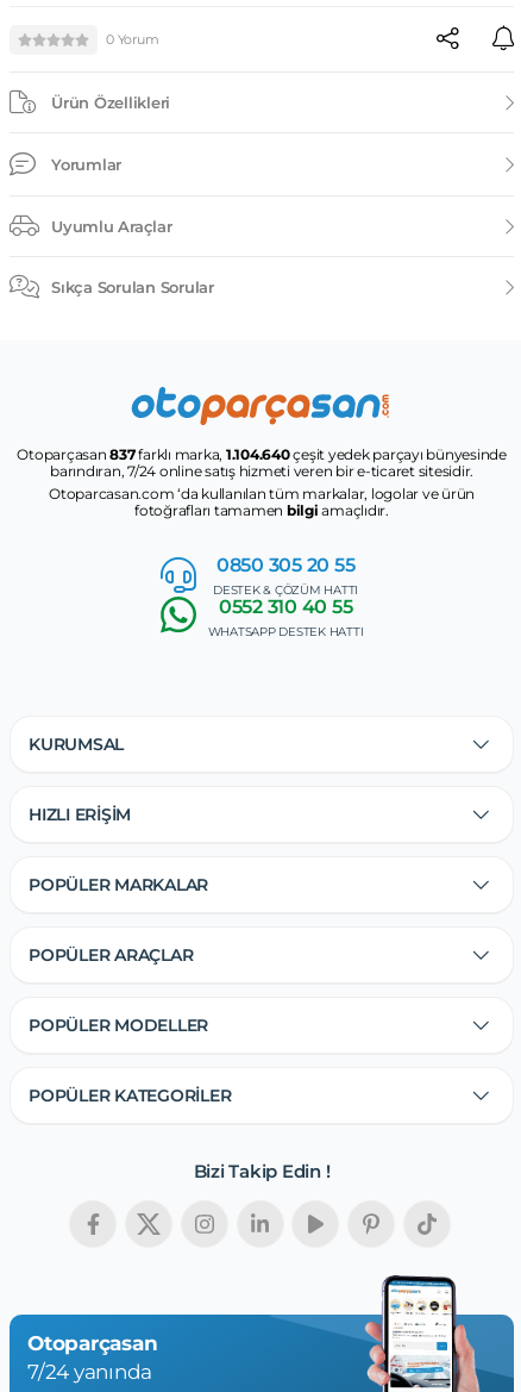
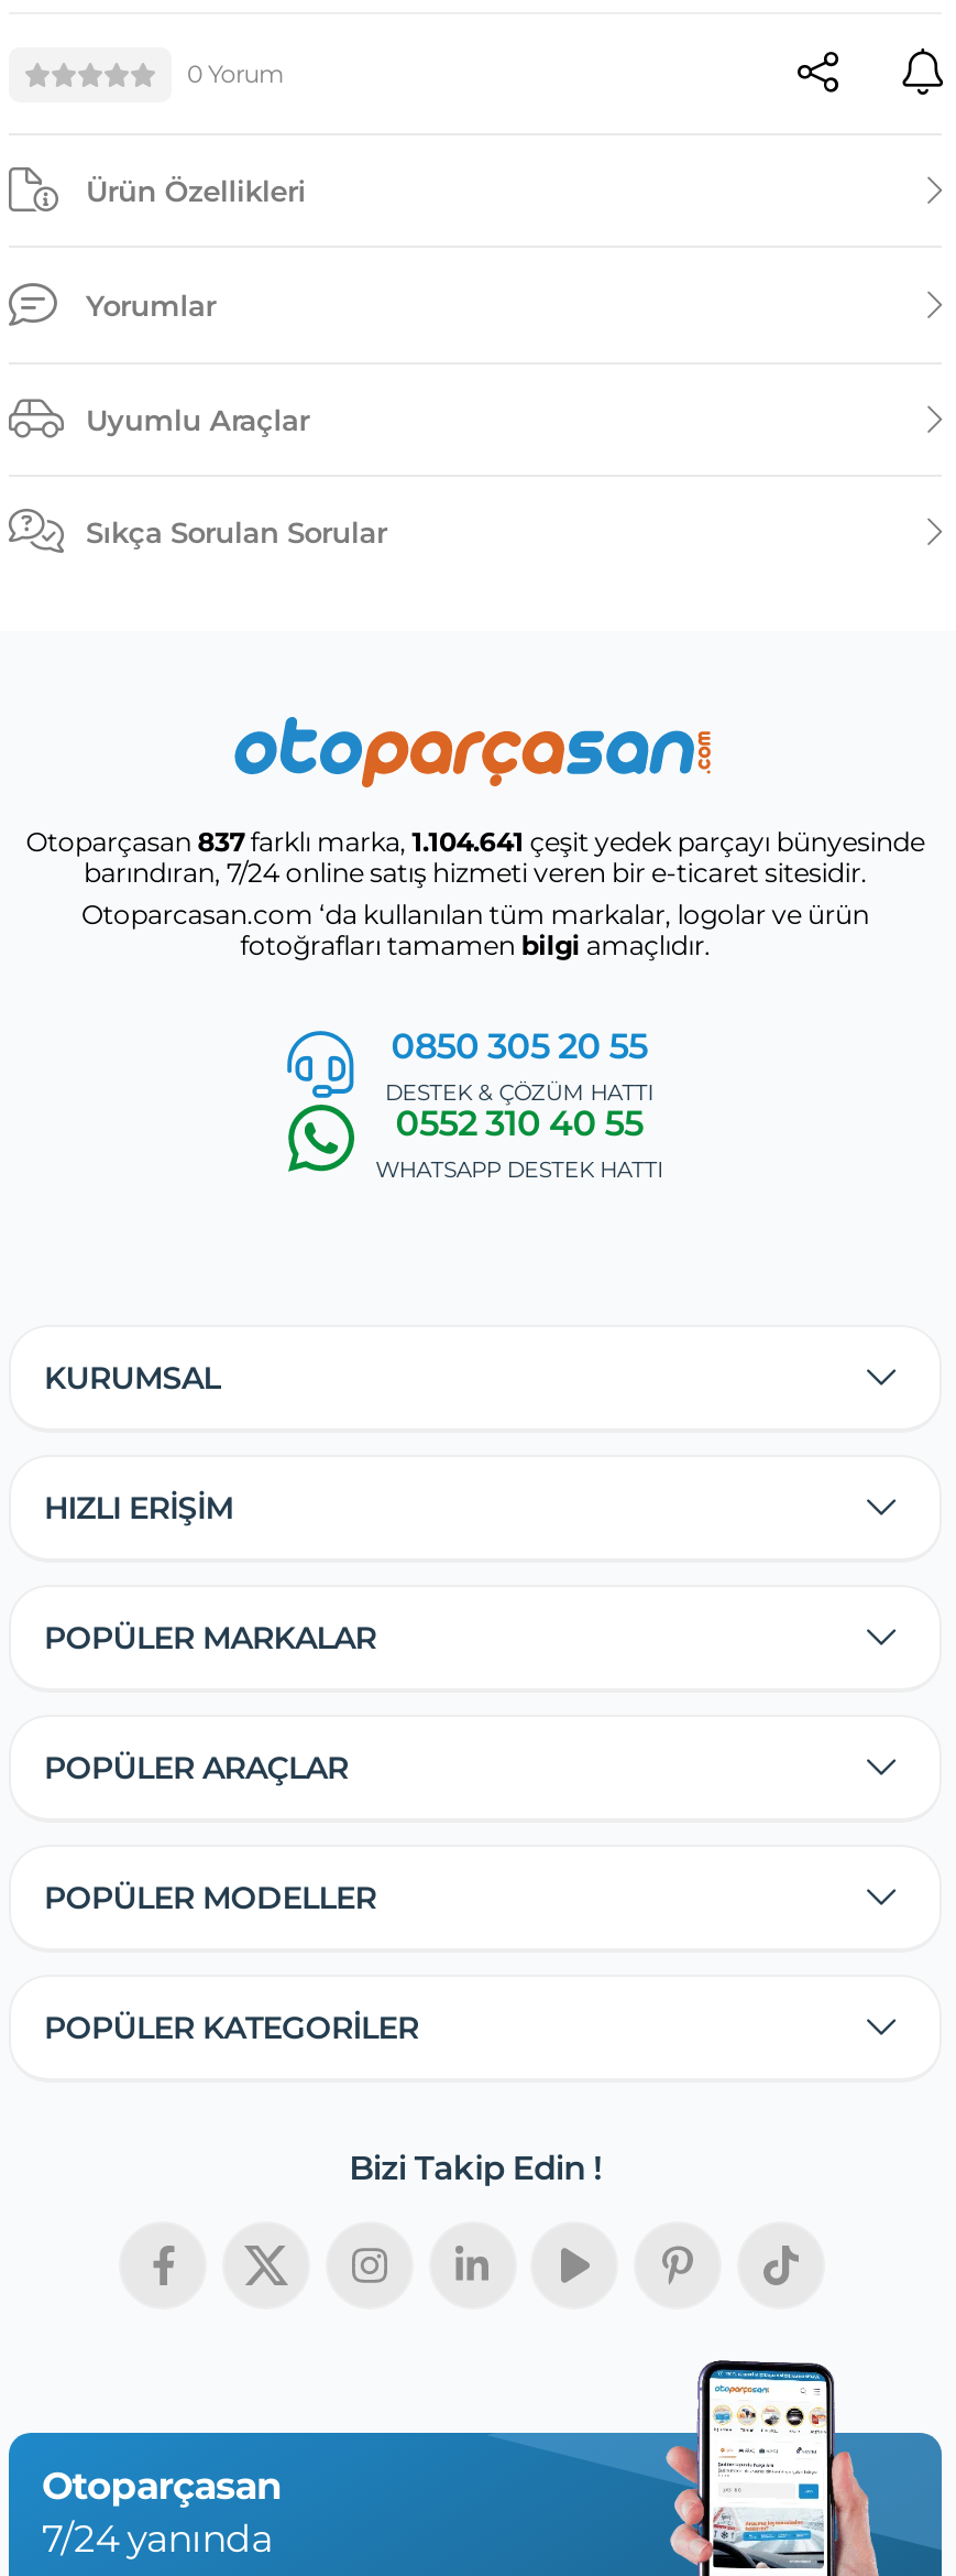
- Otoparçasan 837farklı marka, 1.104.640 çeşit yedek parçayı bünyesinde
+ Otoparçasan 837farklı marka, 1.104.641 çeşit yedek parçayı bünyesinde
